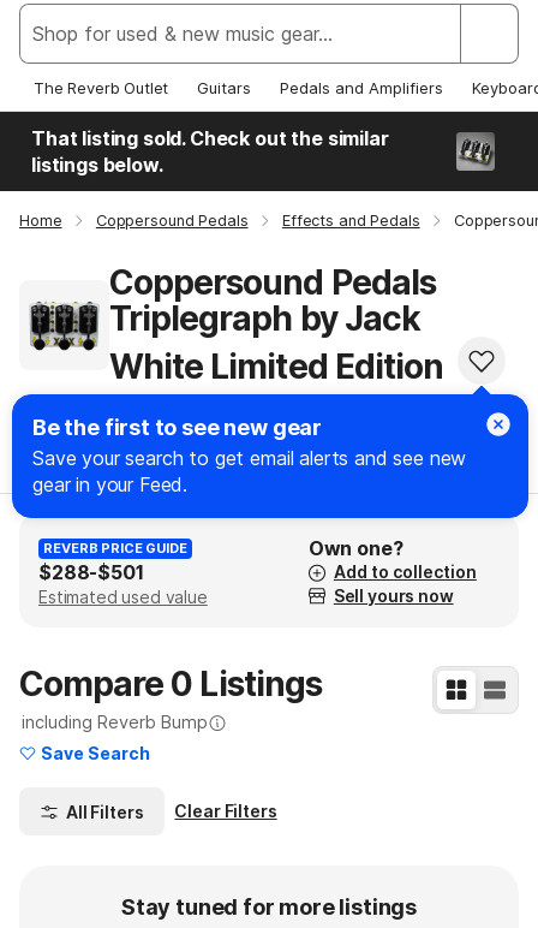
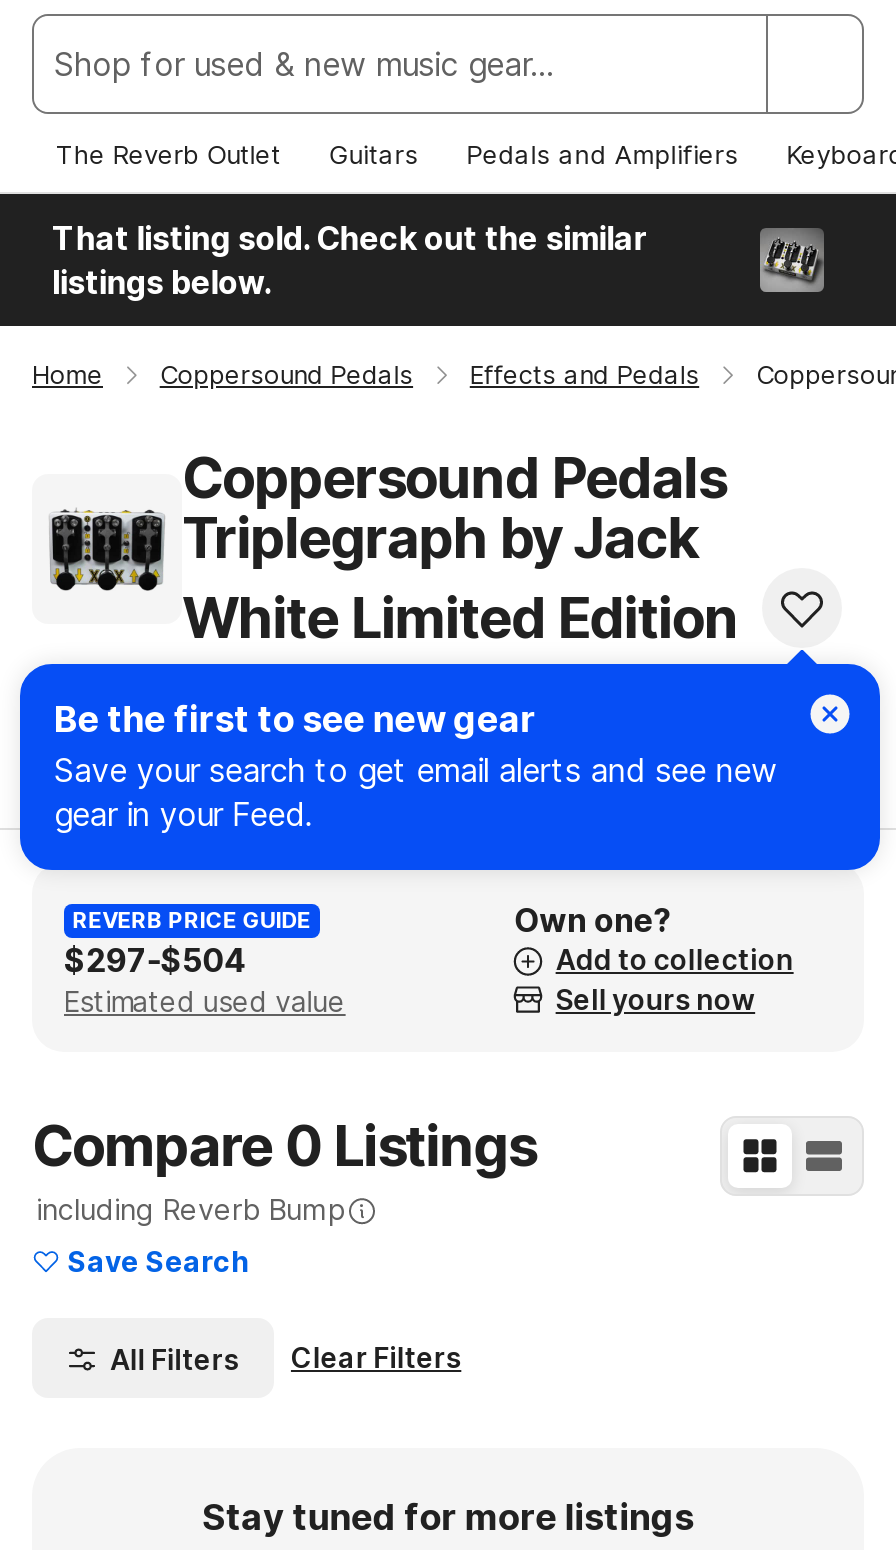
- $288-$501
+ $297-$504
